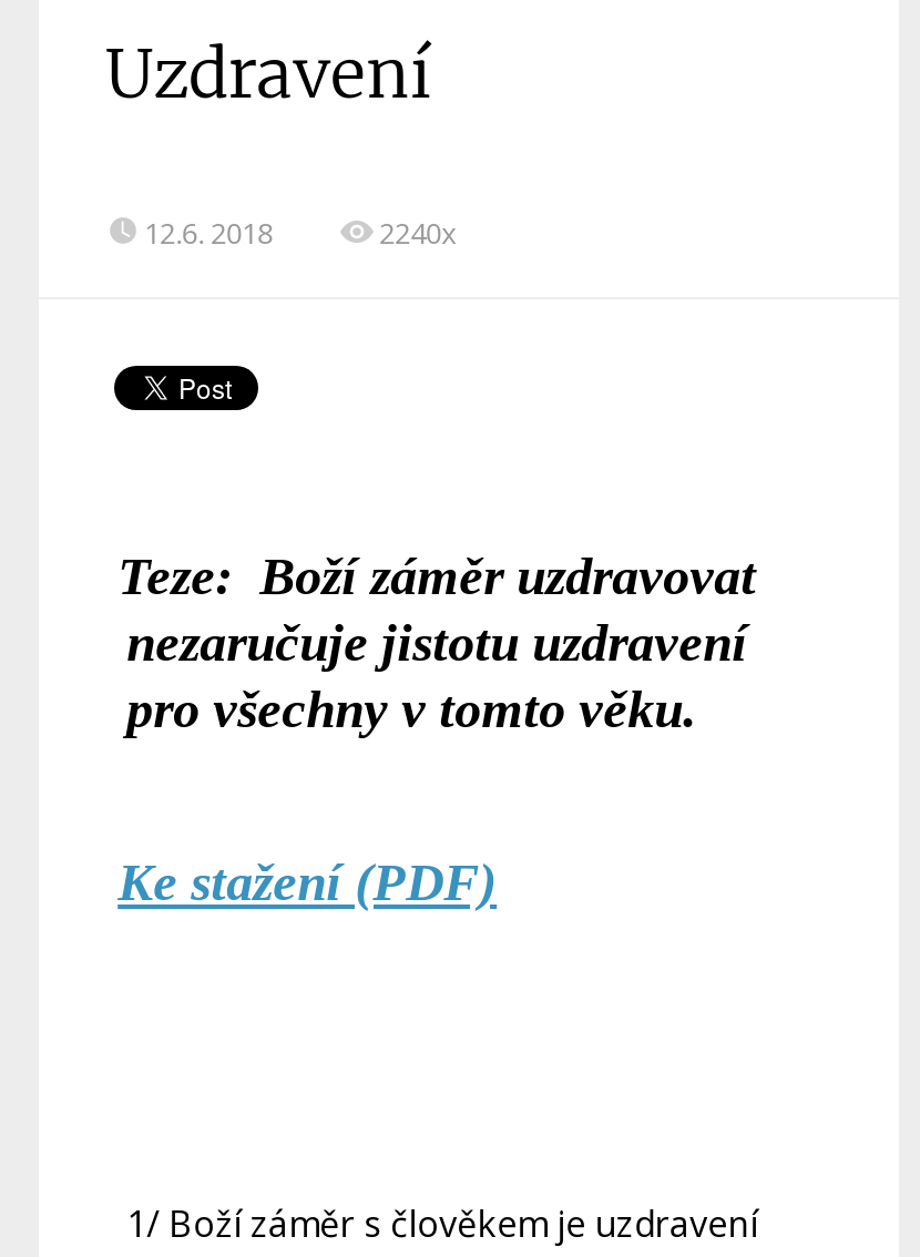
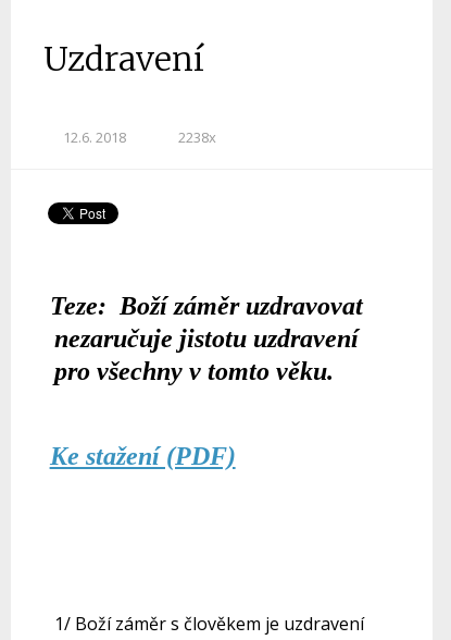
- 2240x
+ 2238x
